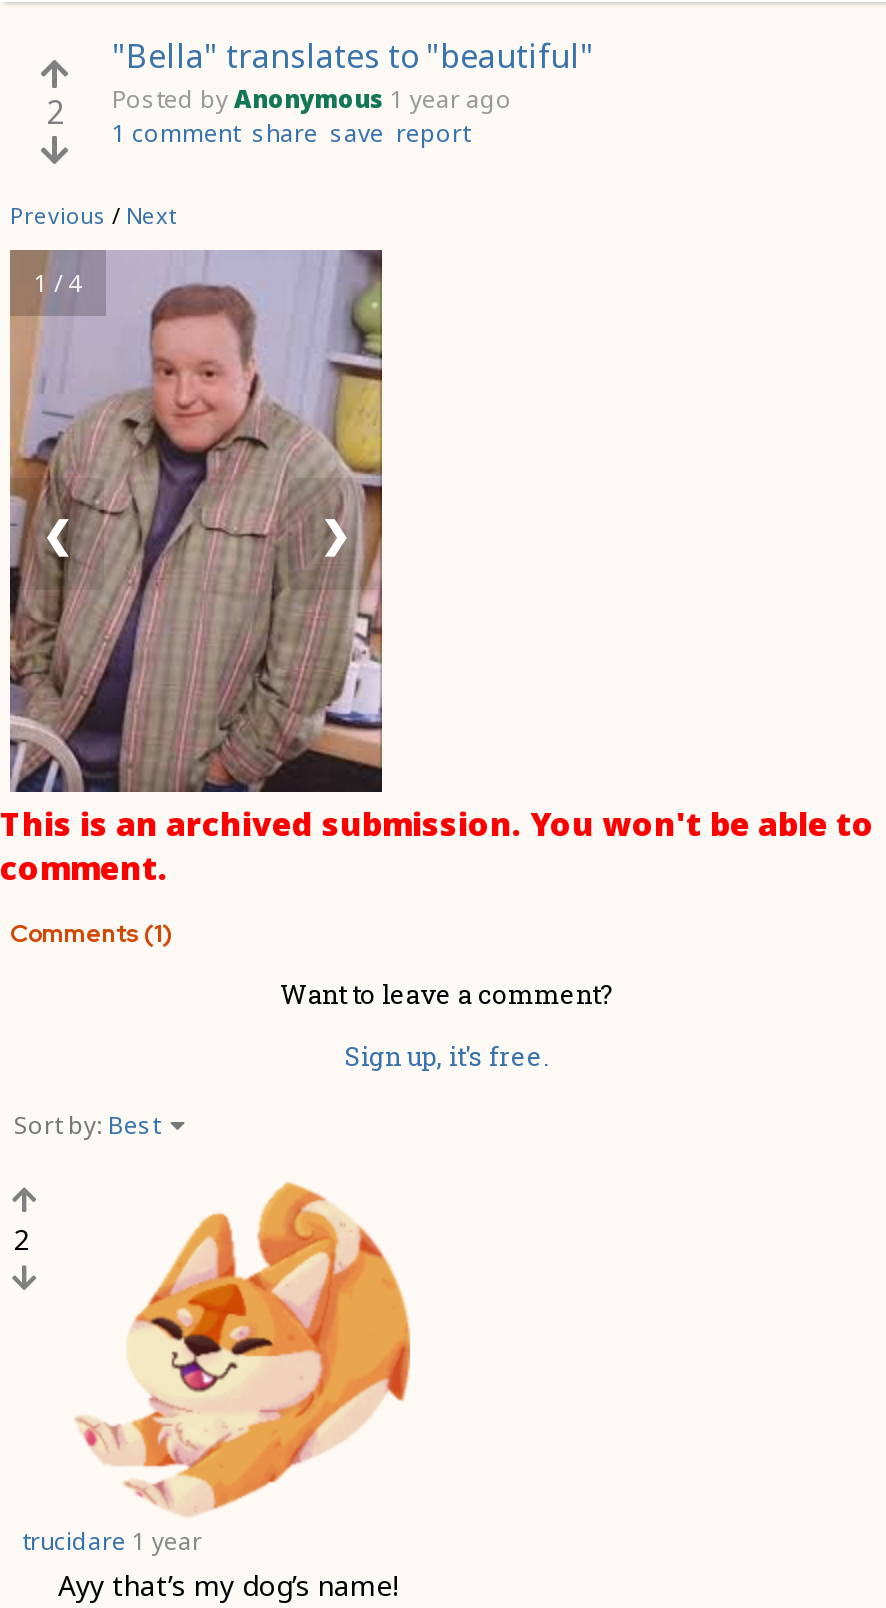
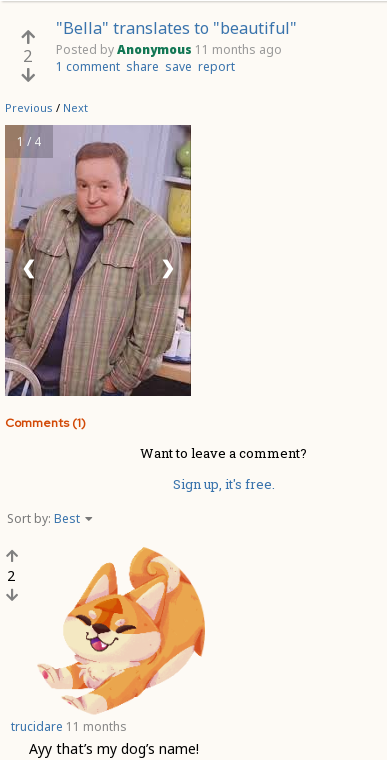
- Posted by Anonymous 1 year ago
+ Posted by Anonymous 11 months ago

- This is an archived submission. You won't be able to
- comment.

- trucidare 1 year
+ trucidare 11 months
